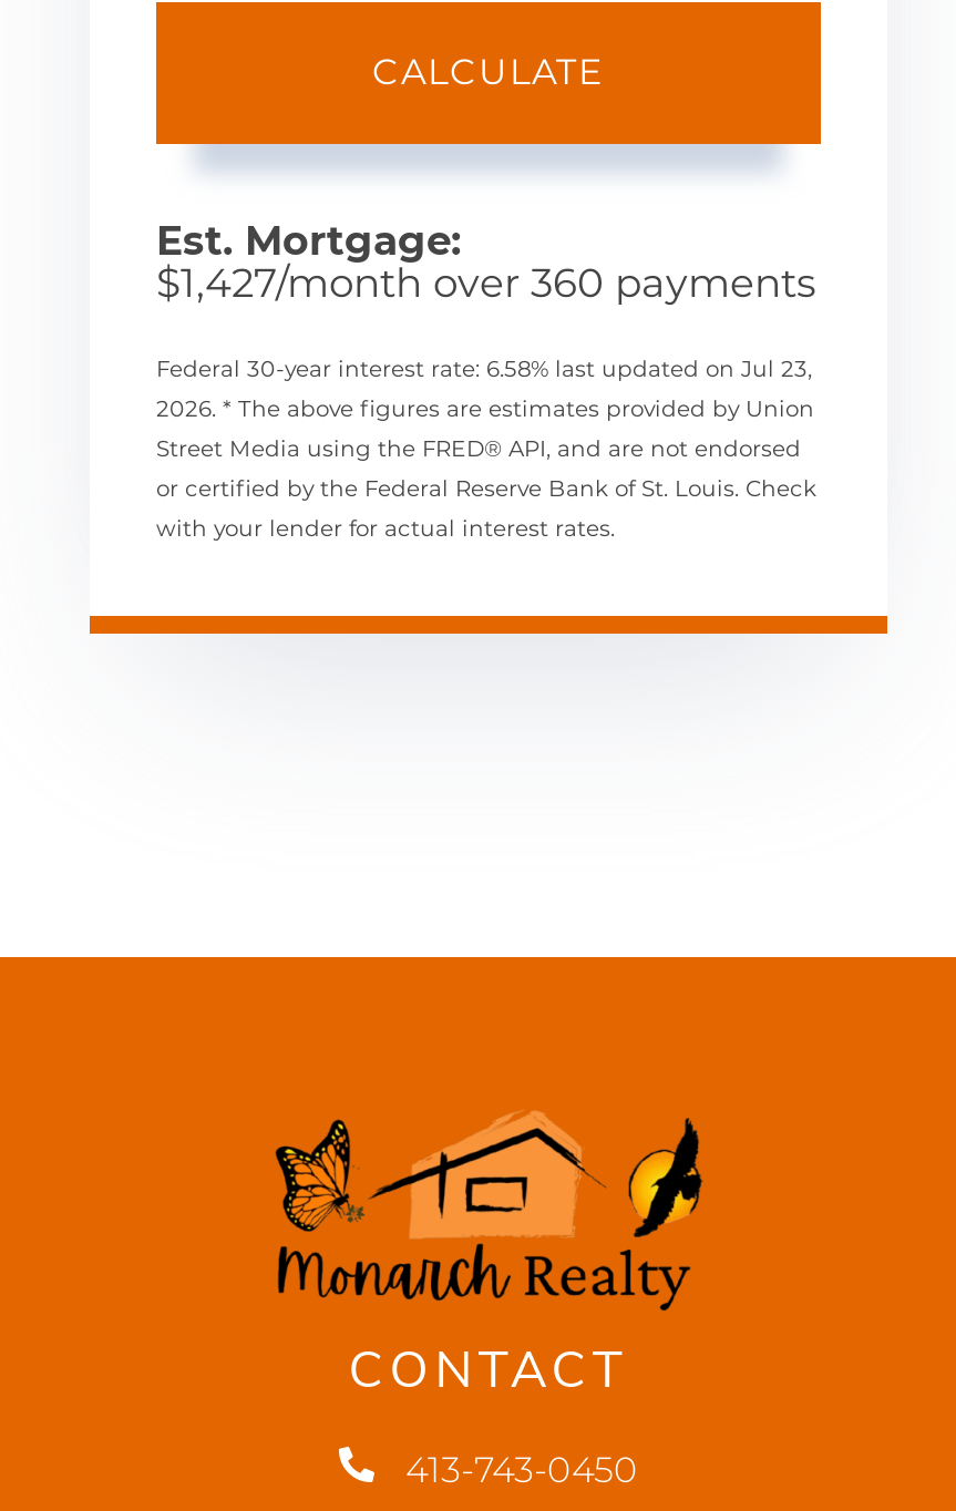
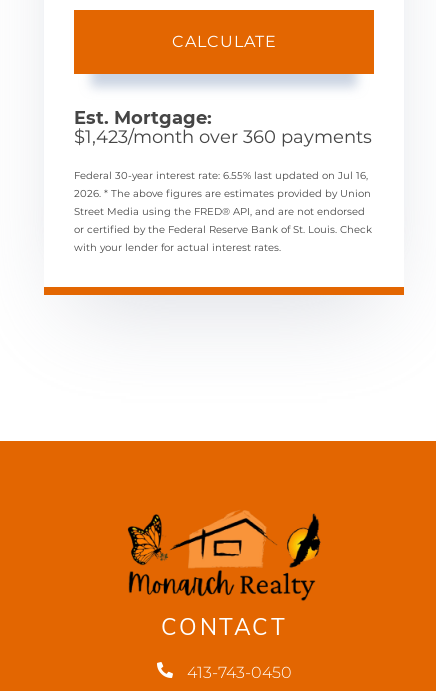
- $1,427/month over 360 payments
+ $1,423/month over 360 payments

- Federal 30-year interest rate: 6.58% last updated on Jul 23,
+ Federal 30-year interest rate: 6.55% last updated on Jul 16,
